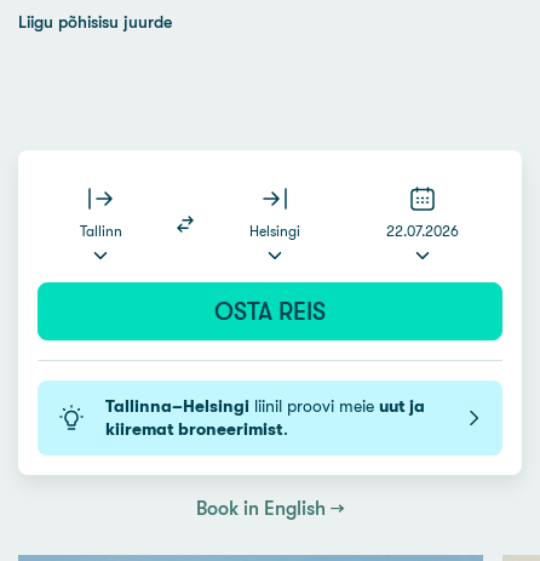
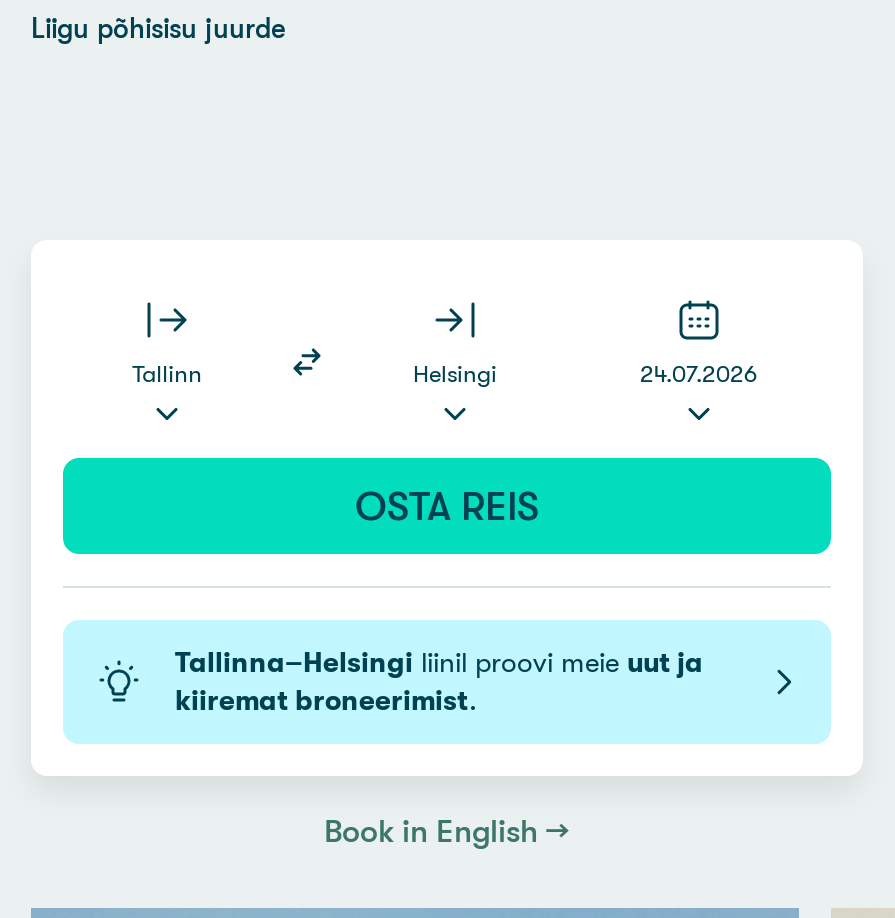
- 22.07.2026
+ 24.07.2026
